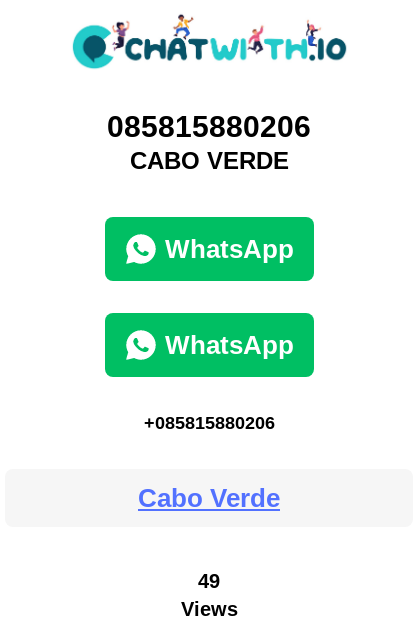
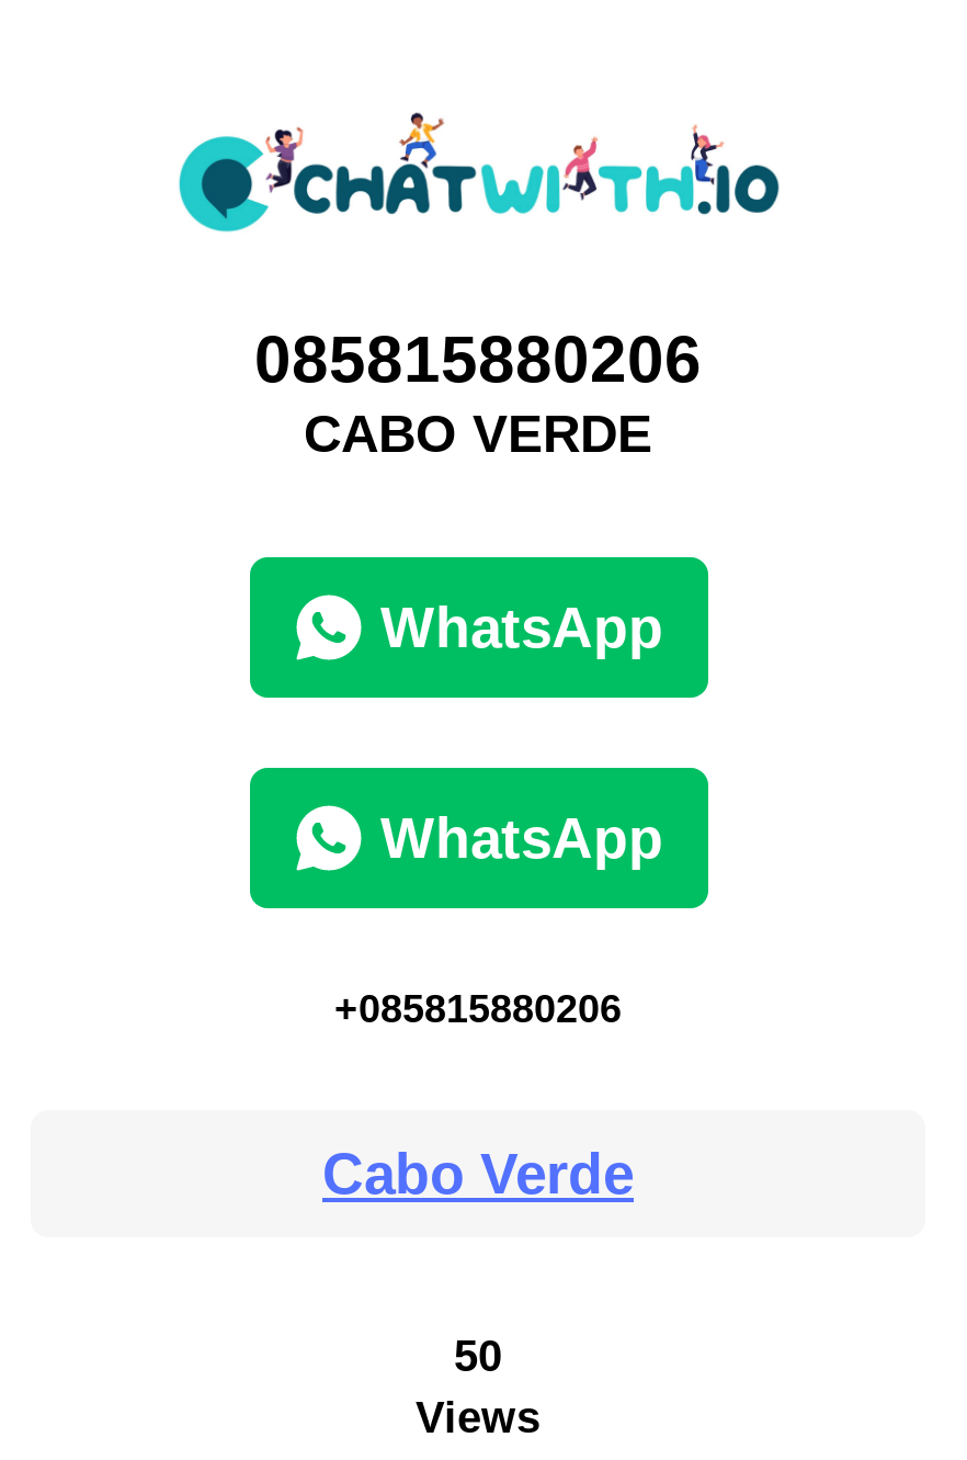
- 49
+ 50
